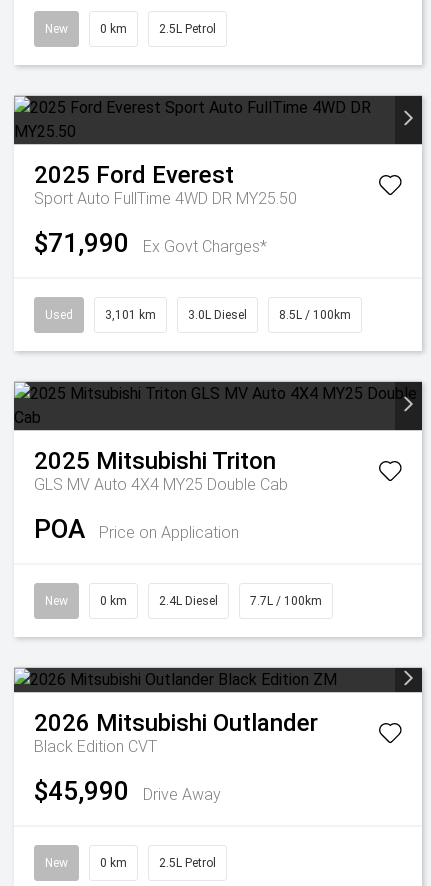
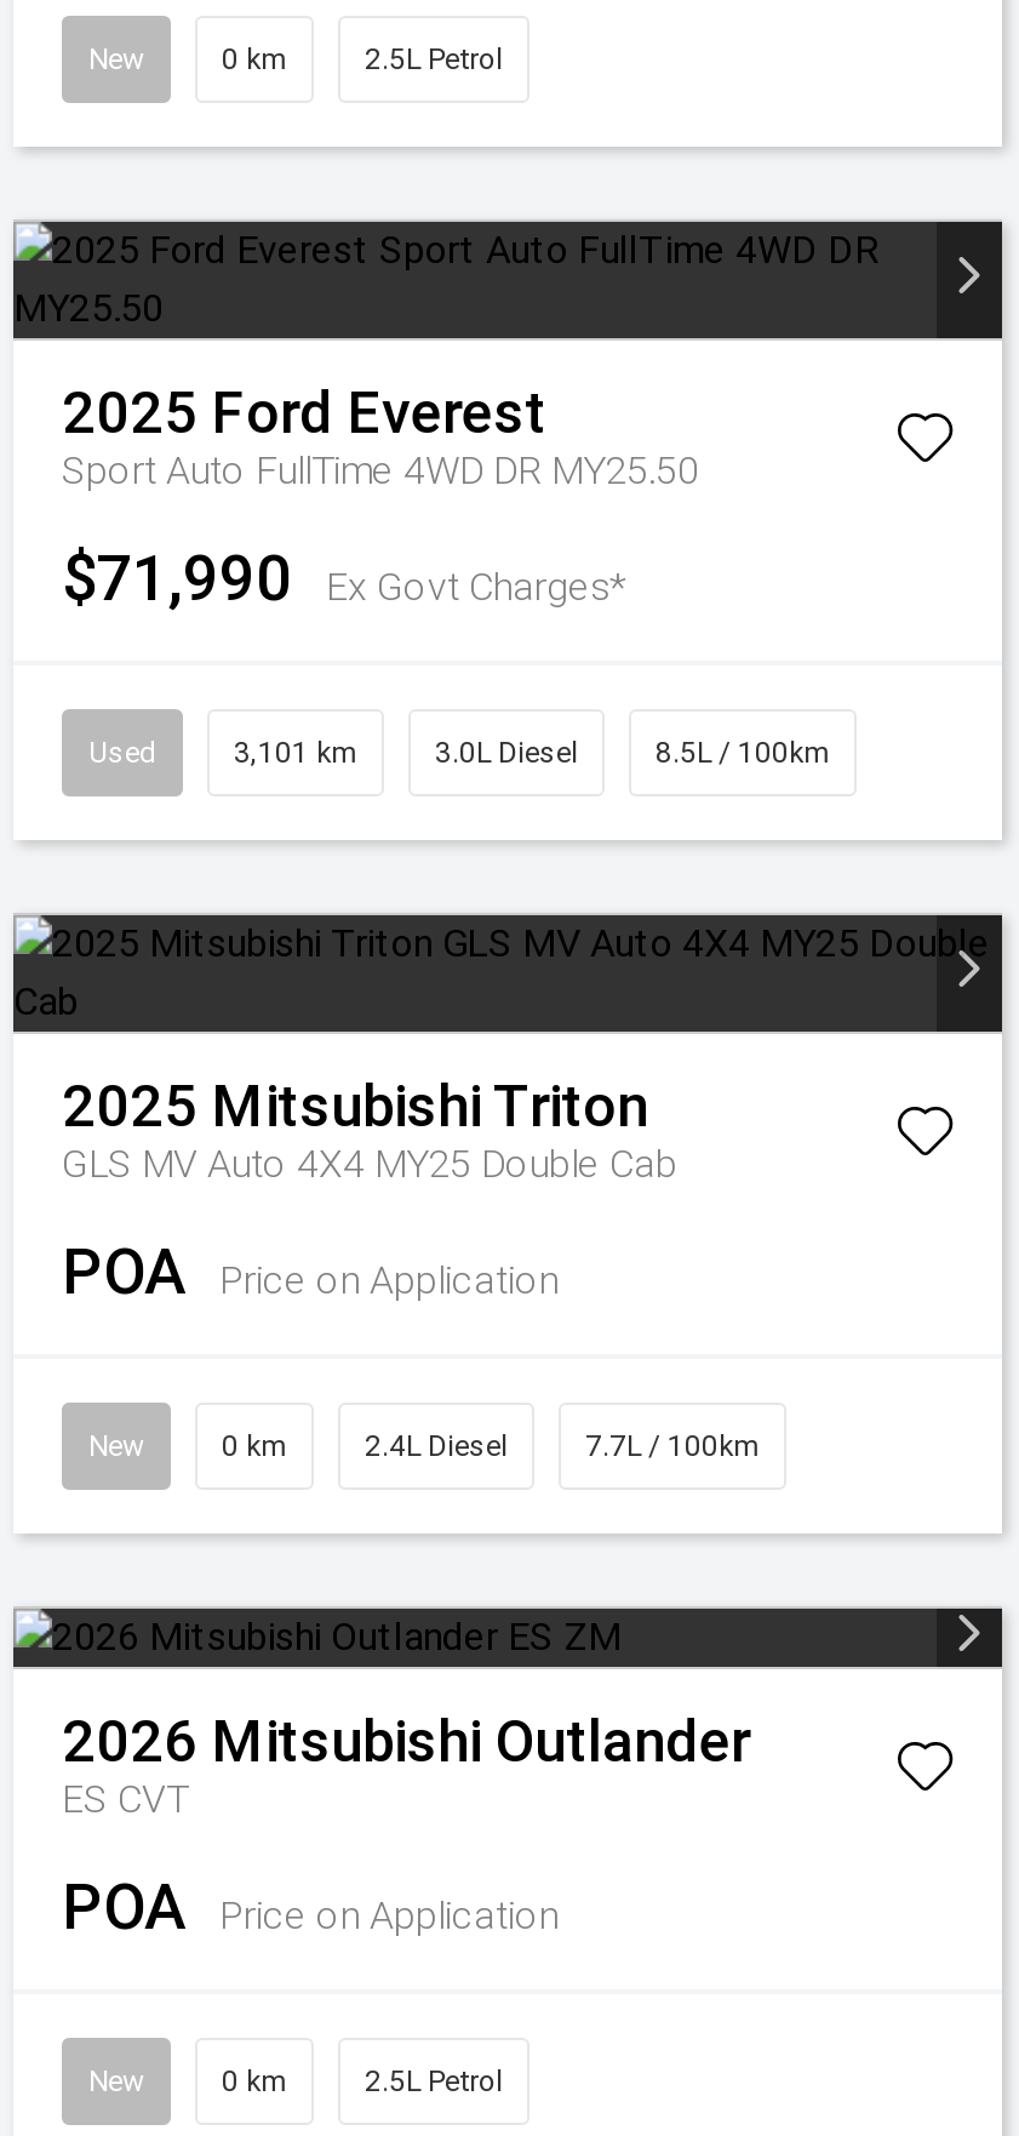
- Black Edition CVT
+ ES CVT

- $45,990
- Drive Away
+ POA
+ Price on Application
